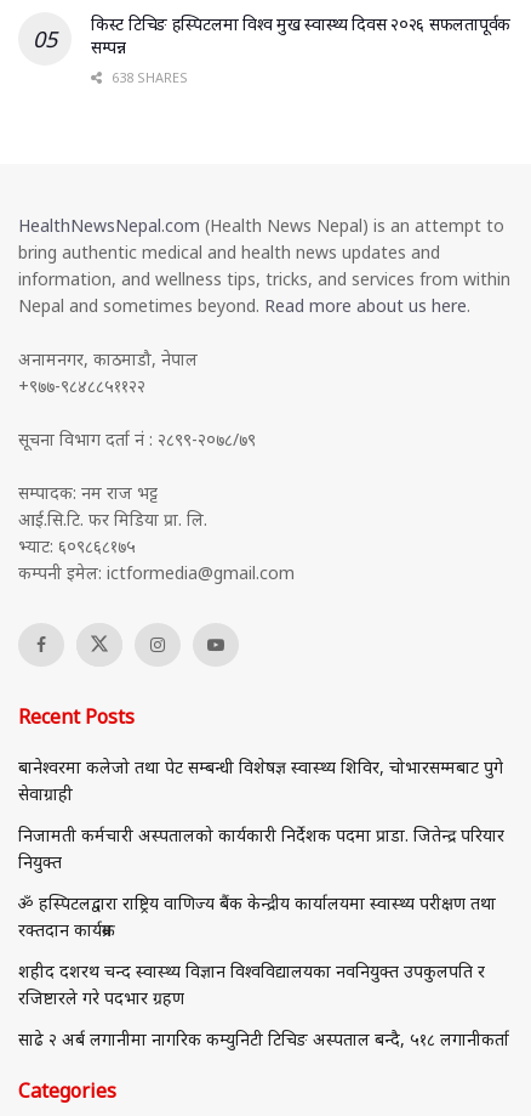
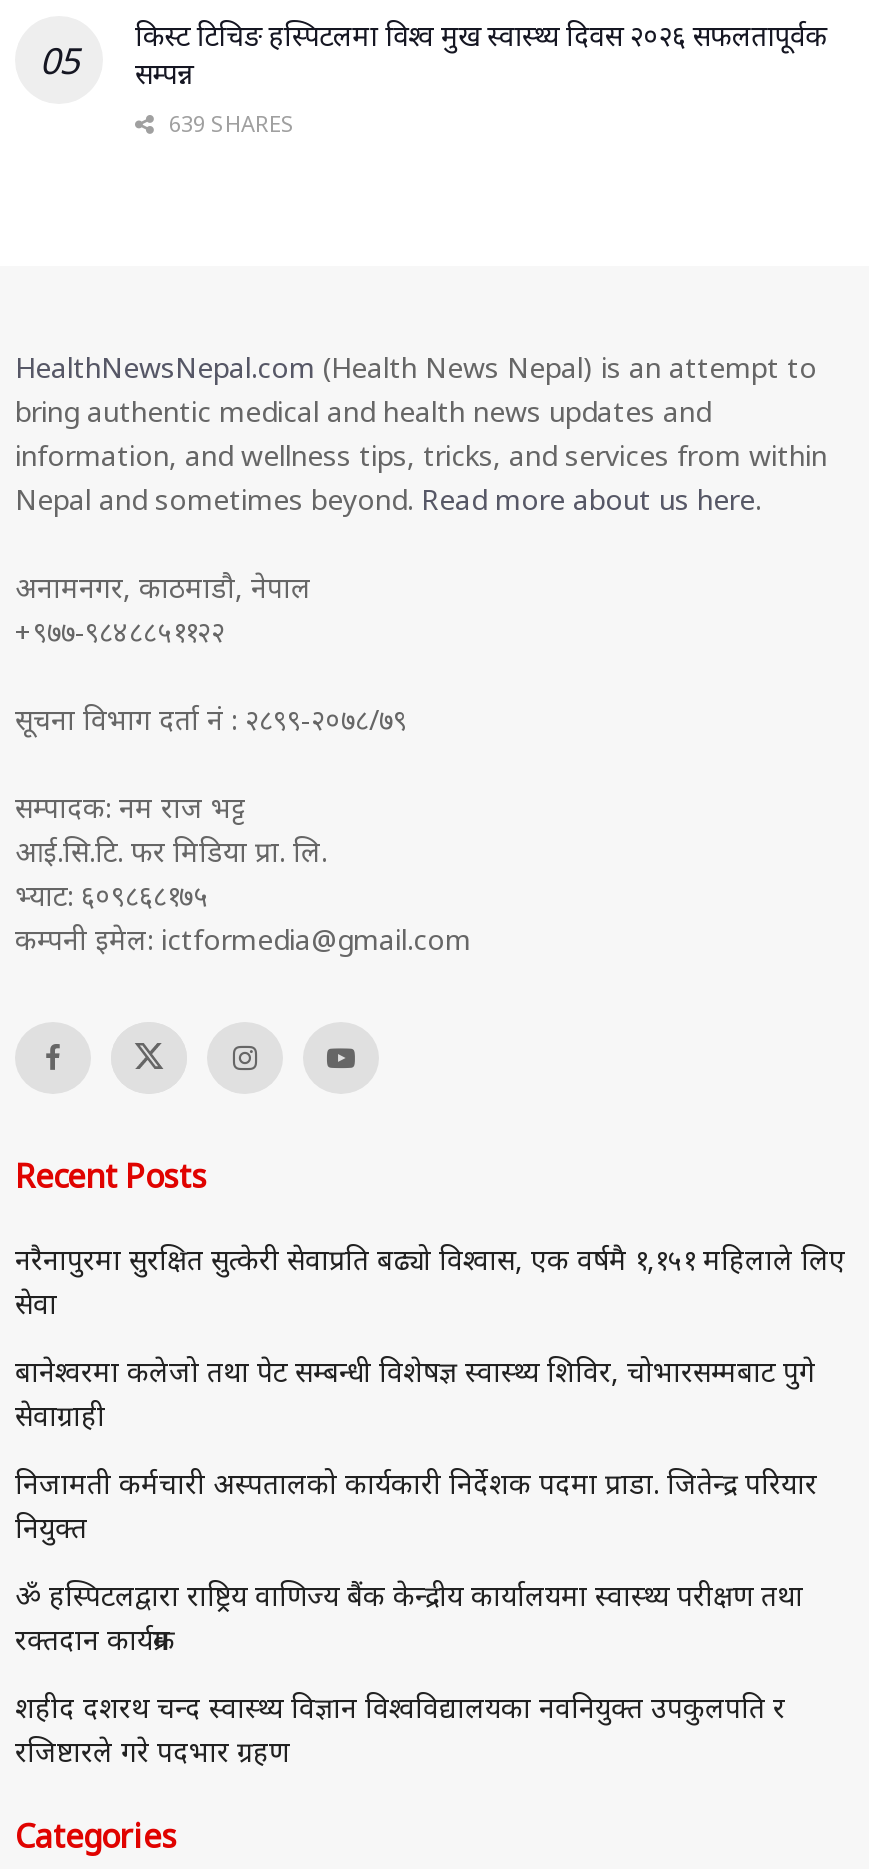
- 638 SHARES
+ 639 SHARES

+ नरैनापुरमा सुरक्षित सुत्केरी सेवाप्रति बढ्यो विश्वास, एक वर्षमै १,१५१ महिलाले लिए
+ सेवा

moved down: बानेश्वरमा कलेजो तथा पेट सम्बन्धी विशेषज्ञ स्वास्थ्य शिविर, चोभारसम्मबाट पुगे | सेवाग्राही | निजामती कर्मचारी अस्पतालको कार्यकारी निर्देशक पदमा प्राडा. जितेन्द्र परियार | नियुक्त | ॐ हस्पिटलद्वारा राष्ट्रिय वाणिज्य बैंक केन्द्रीय कार्यालयमा स्वास्थ्य परीक्षण तथा | रक्तदान कार्यक्रम | शहीद दशरथ चन्द स्वास्थ्य विज्ञान विश्वविद्यालयका नवनियुक्त उपकुलपति र | रजिष्टारले गरे पदभार ग्रहण

- साढे २ अर्ब लगानीमा नागरिक कम्युनिटी टिचिङ अस्पताल बन्दै, ५१८ लगानीकर्ता
